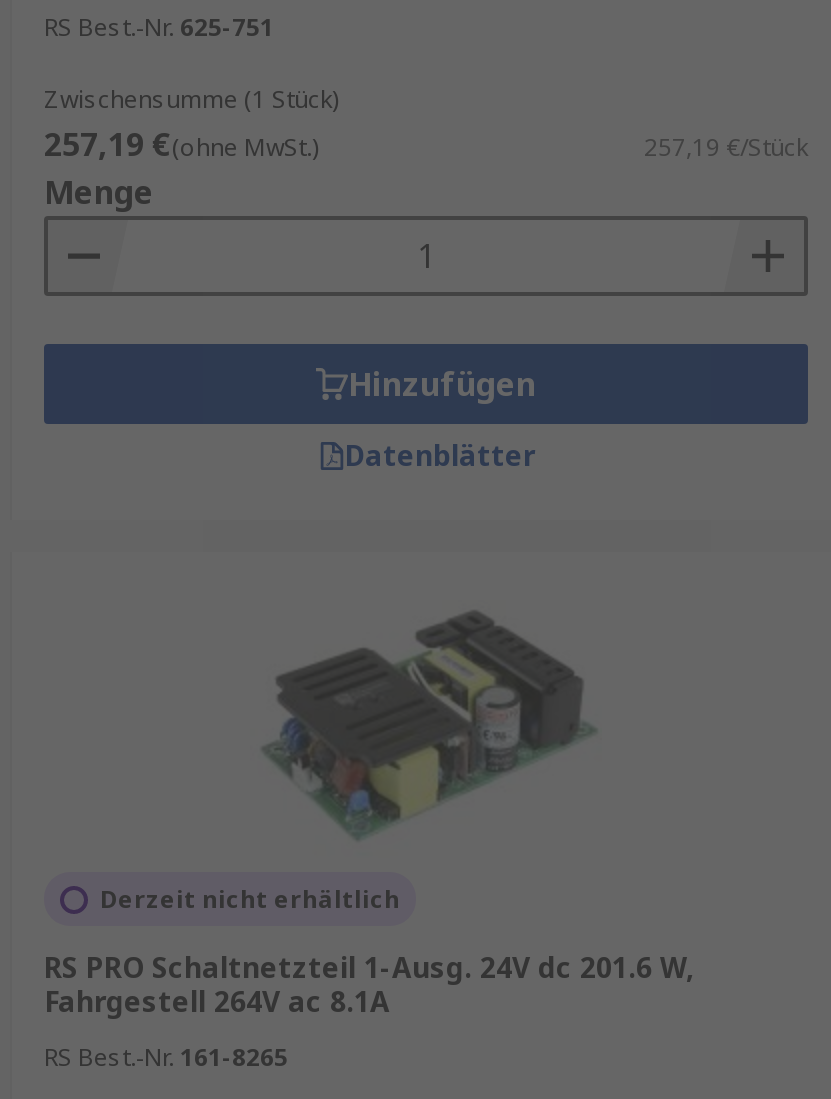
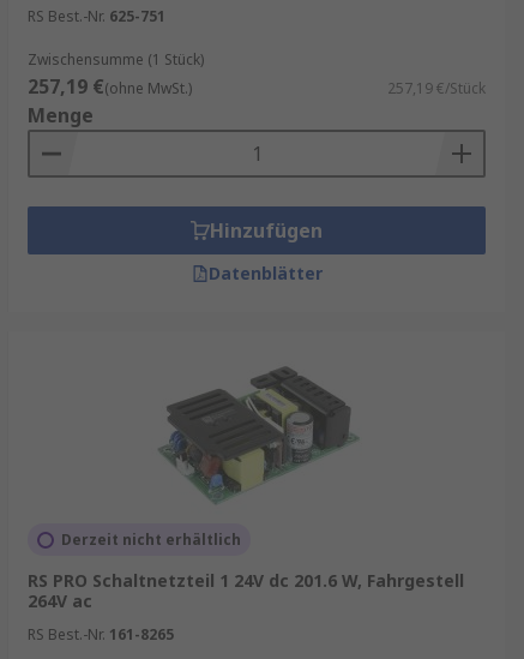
- RS PRO Schaltnetzteil 1-Ausg. 24V dc 201.6 W,
- Fahrgestell 264V ac 8.1A
+ RS PRO Schaltnetzteil 1 24V dc 201.6 W, Fahrgestell
+ 264V ac
